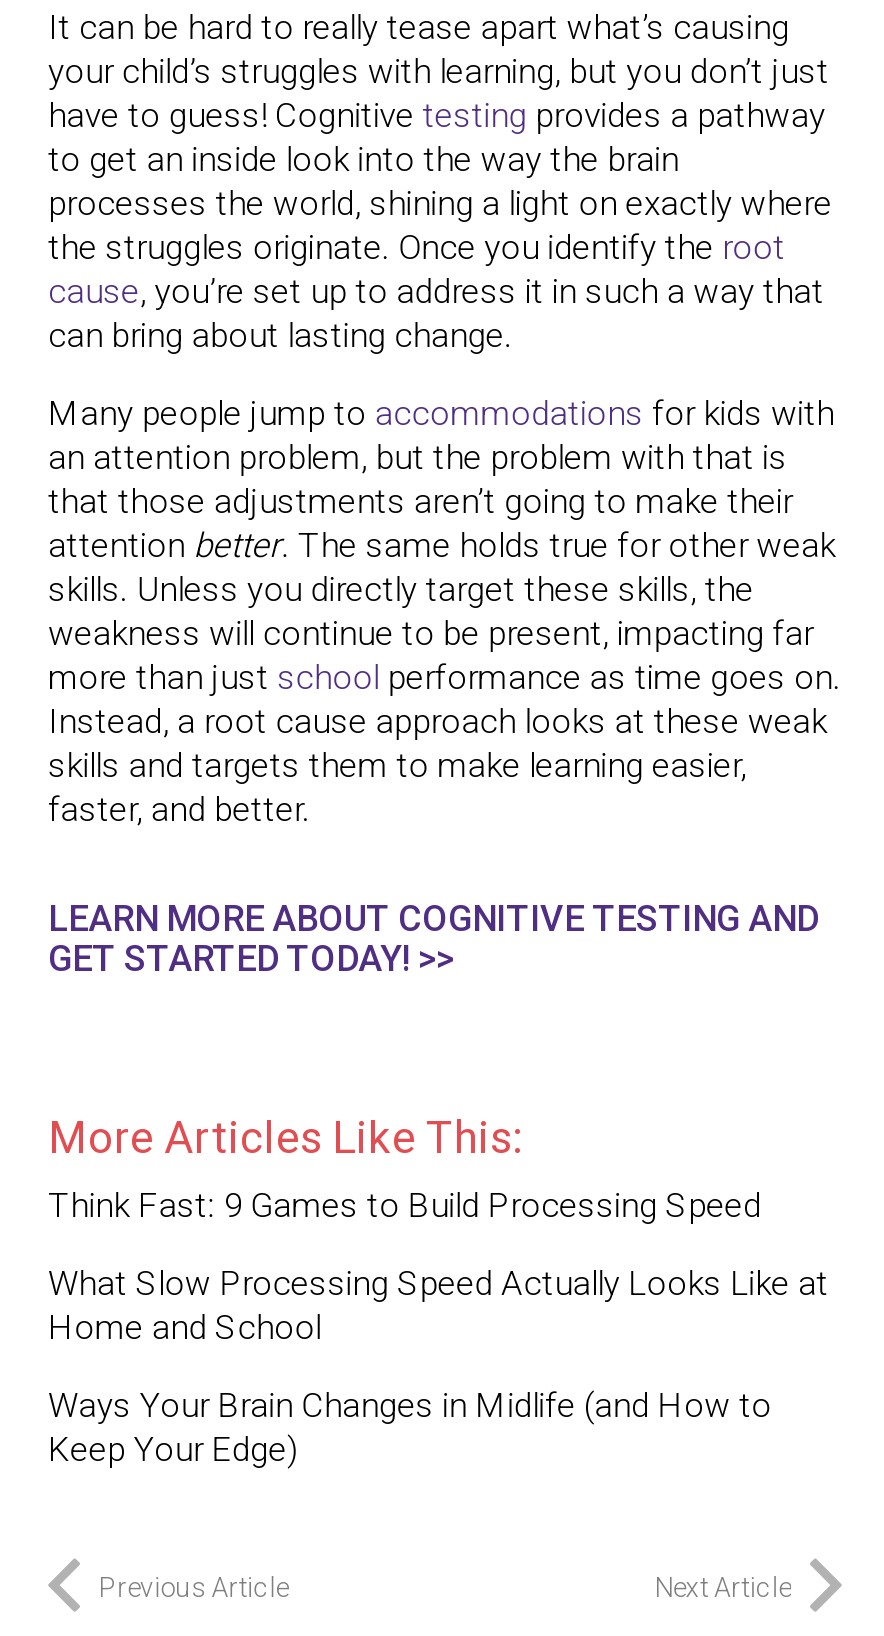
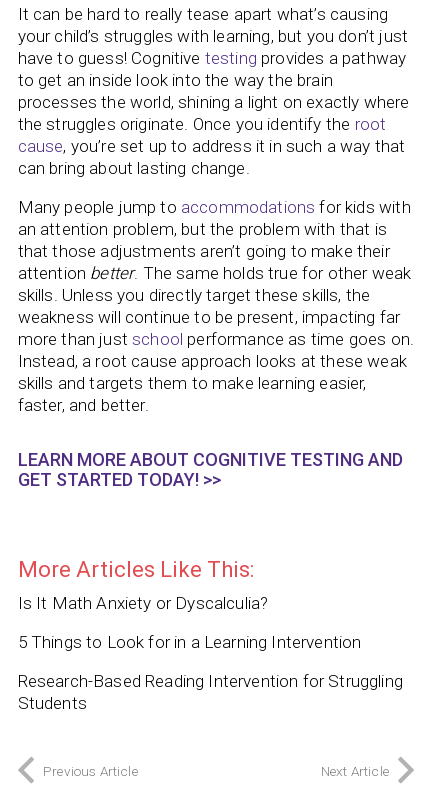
- Think Fast: 9 Games to Build Processing Speed
+ Is It Math Anxiety or Dyscalculia?

- What Slow Processing Speed Actually Looks Like at
- Home and School
+ 5 Things to Look for in a Learning Intervention

- Ways Your Brain Changes in Midlife (and How to
- Keep Your Edge)
+ Research-Based Reading Intervention for Struggling
+ Students
